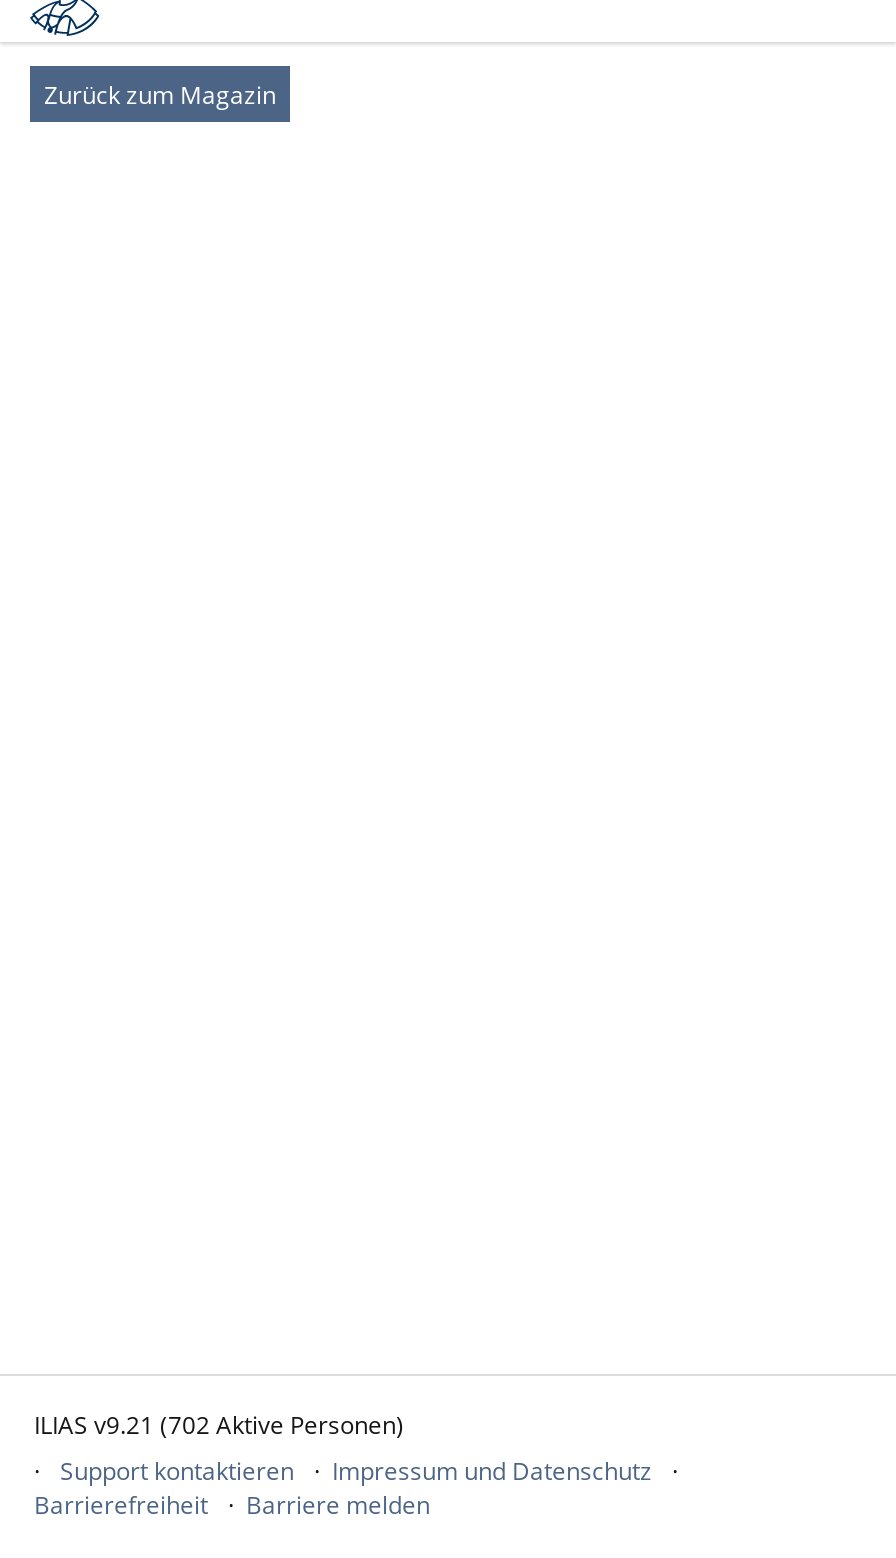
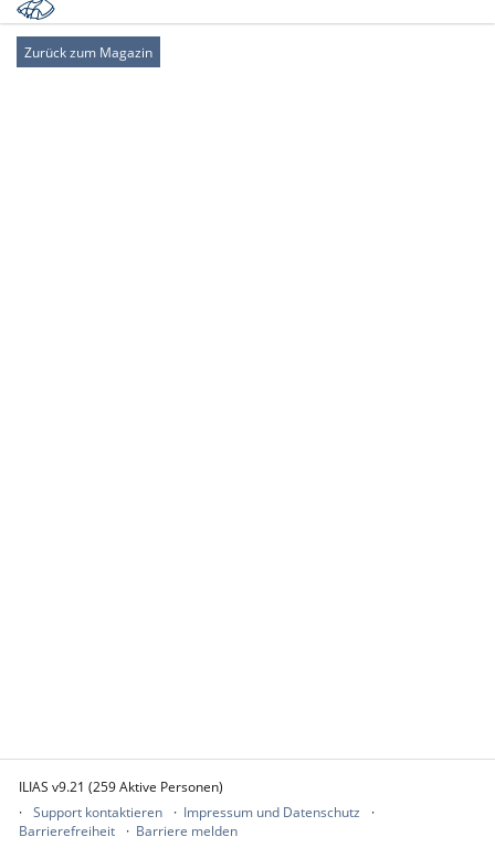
- ILIAS v9.21 (702 Aktive Personen)
+ ILIAS v9.21 (259 Aktive Personen)
